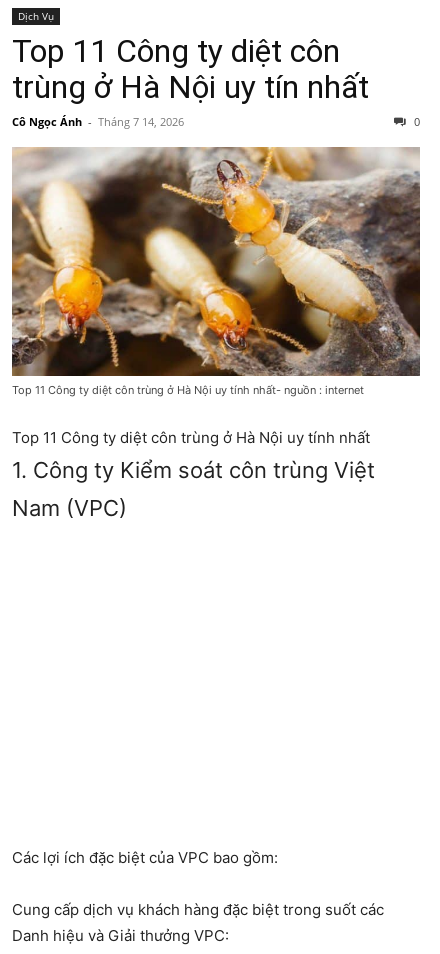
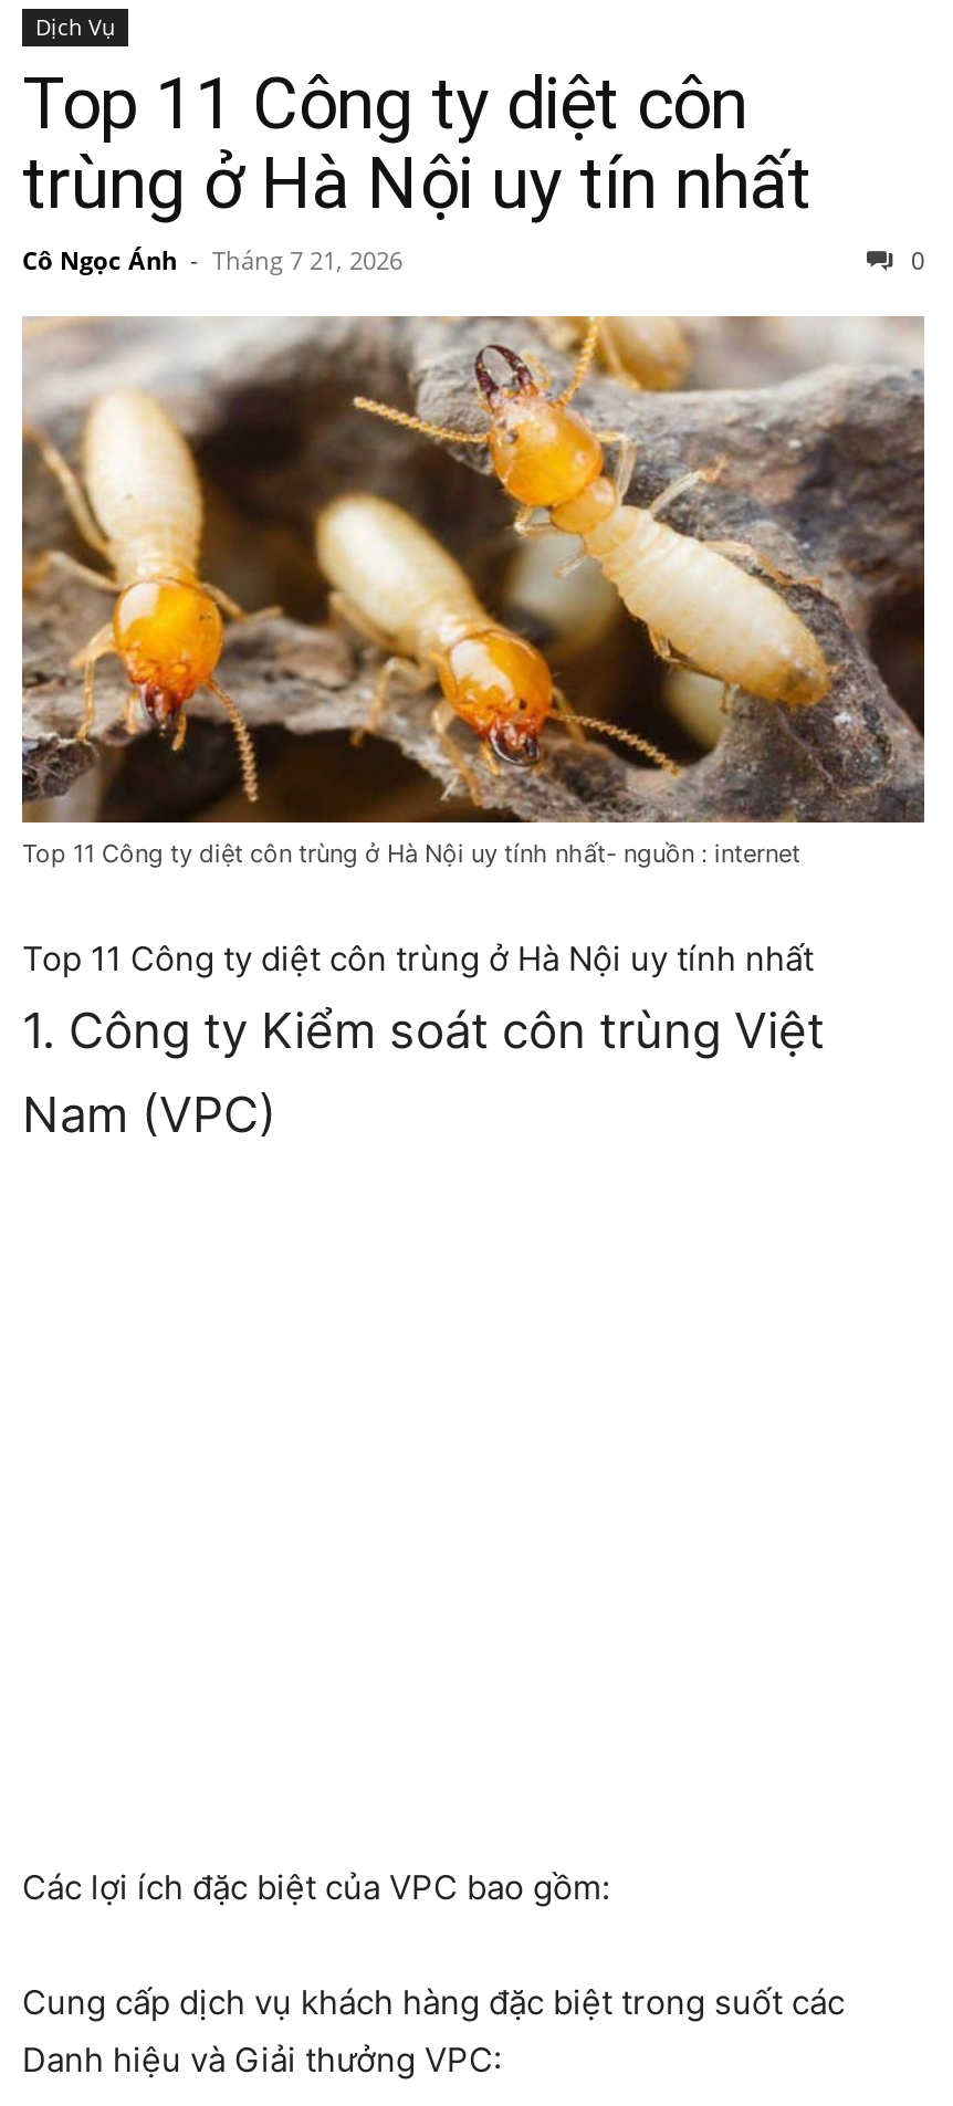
- Cô Ngọc Ánh - Tháng 7 14, 2026
+ Cô Ngọc Ánh - Tháng 7 21, 2026
